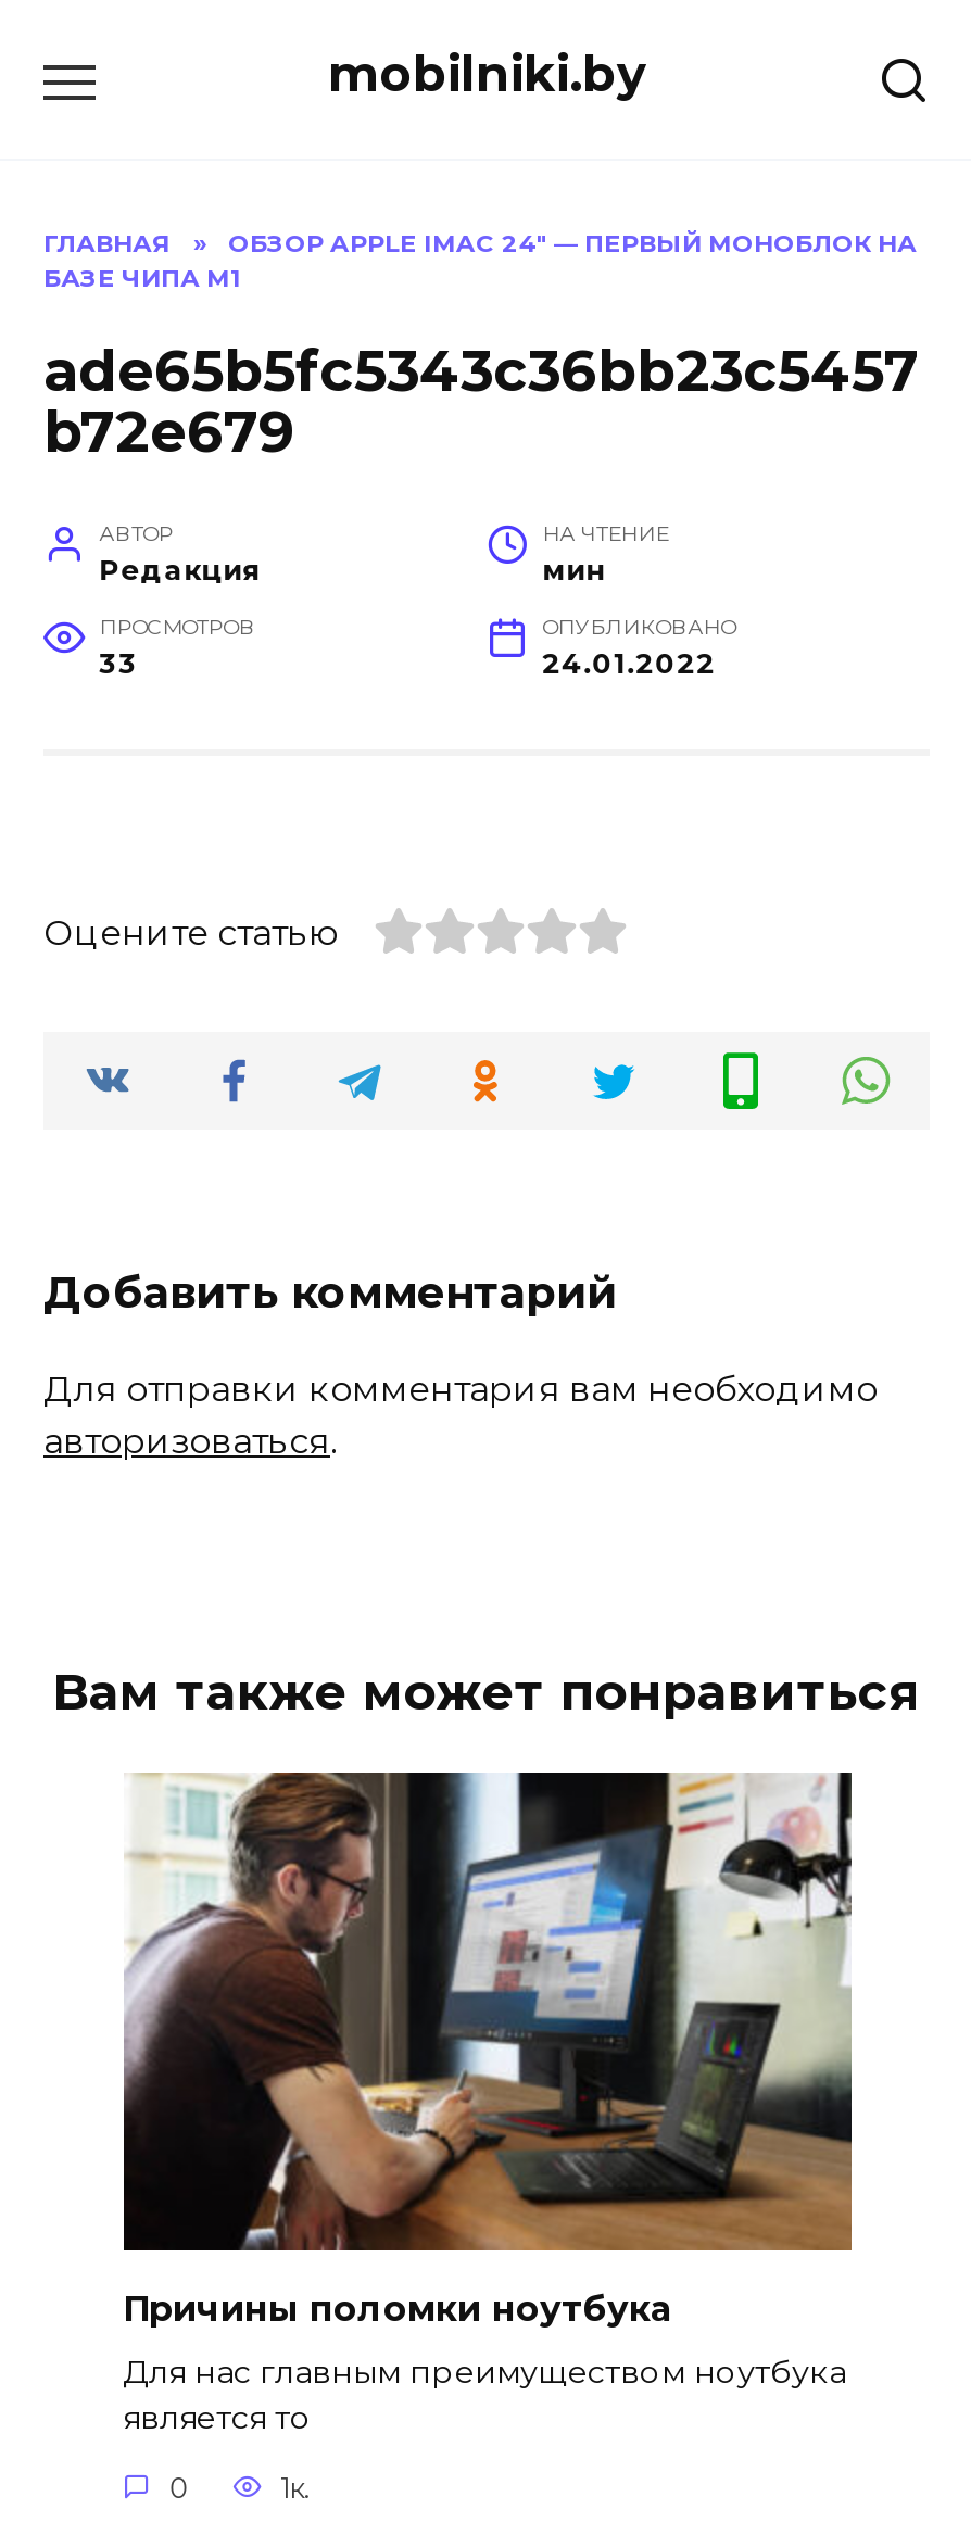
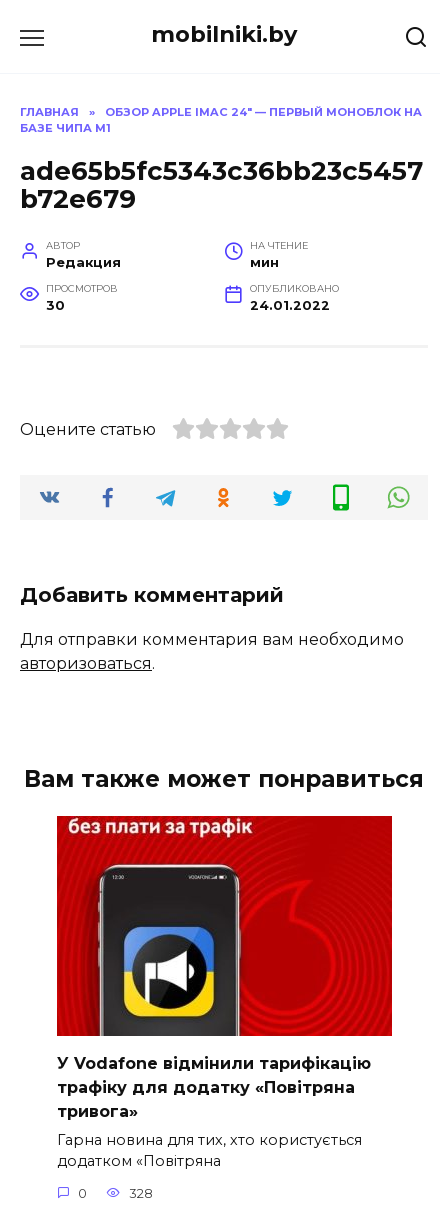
- 33
+ 30

- [image]
- Причины поломки ноутбука
+ [image]
+ У Vodafone відмінили тарифікацію
+ трафіку для додатку «Повітряна
+ тривога»

- Для нас главным преимуществом ноутбука
- является то
+ Гарна новина для тих, хто користується
+ додатком «Повітряна

- 1к.
+ 328
